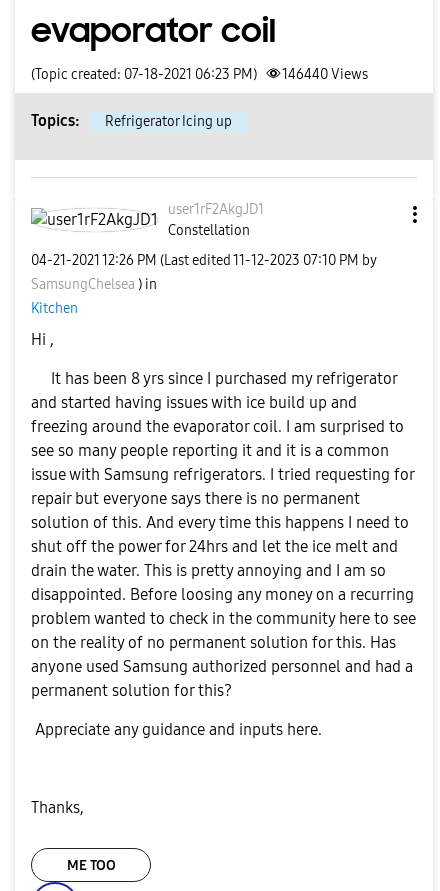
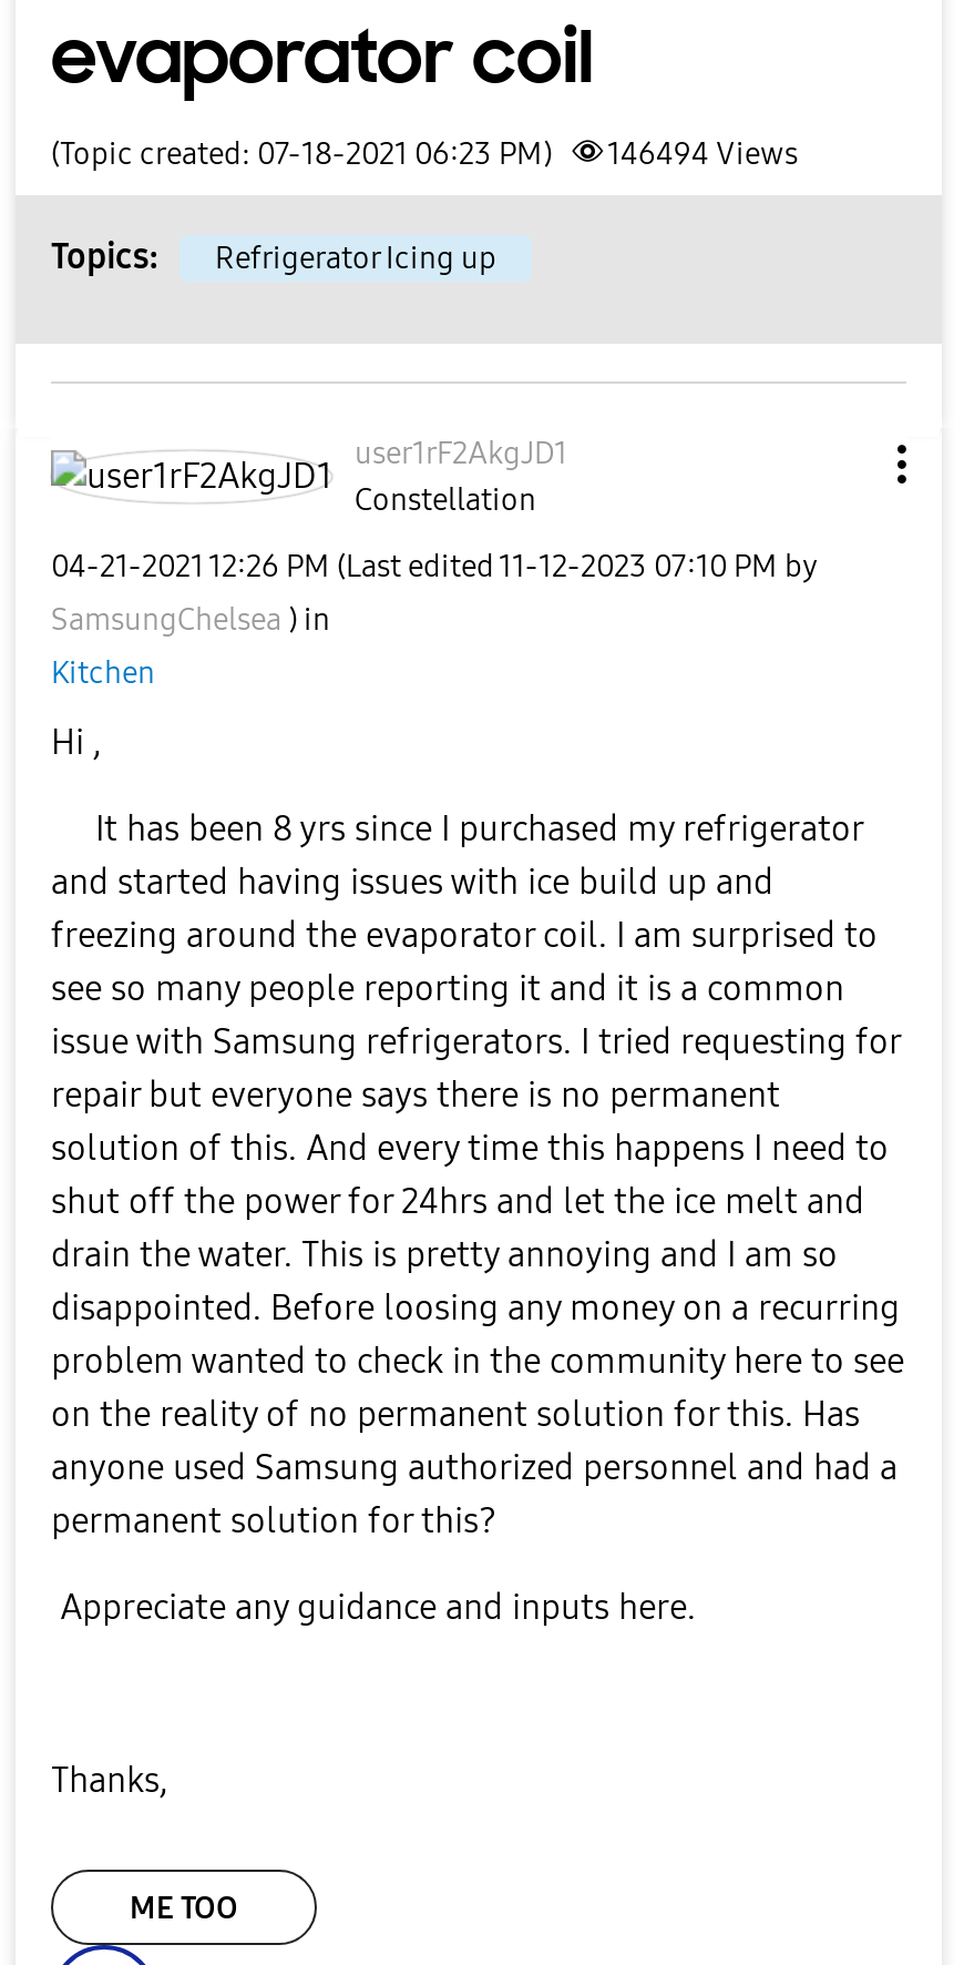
- (Topic created: 07-18-2021 06:23 PM) 146440 Views
+ (Topic created: 07-18-2021 06:23 PM) 146494 Views
